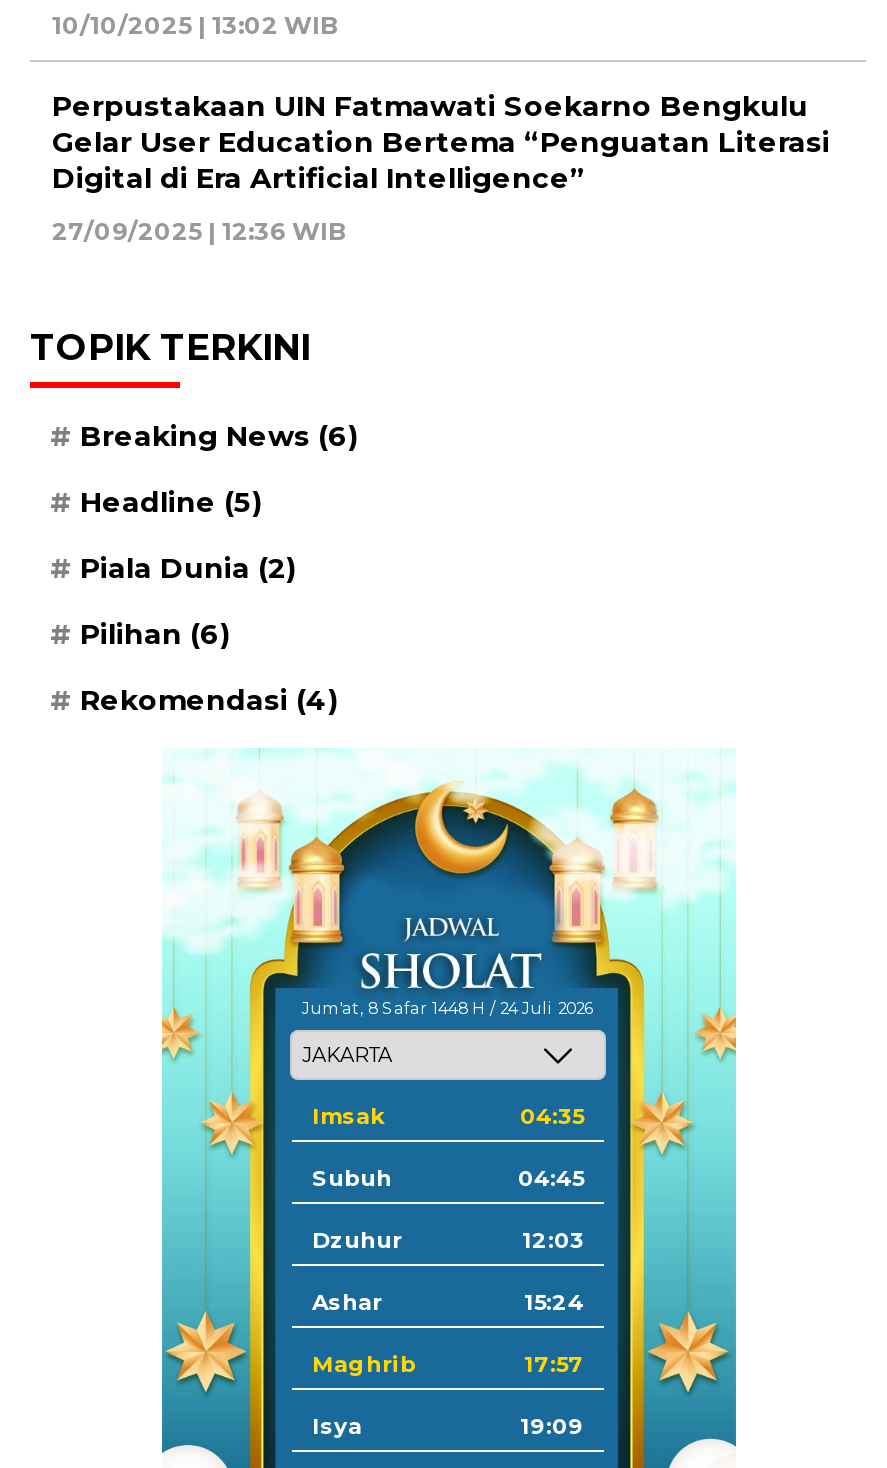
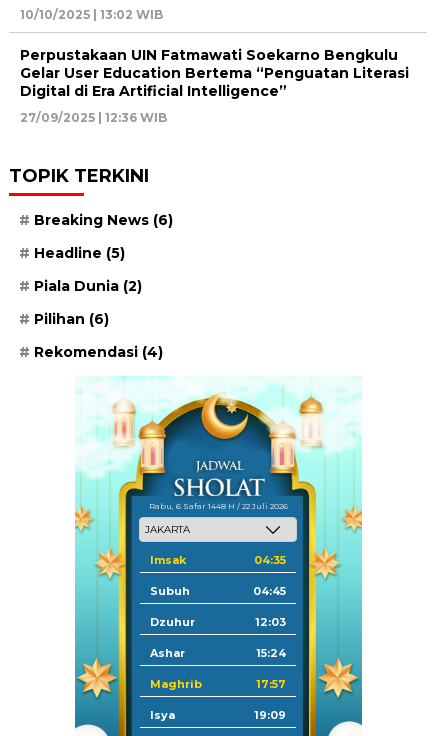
- Jum'at, 8 Safar 1448 H / 24 Juli 2026
+ Rabu, 6 Safar 1448 H / 22 Juli 2026
